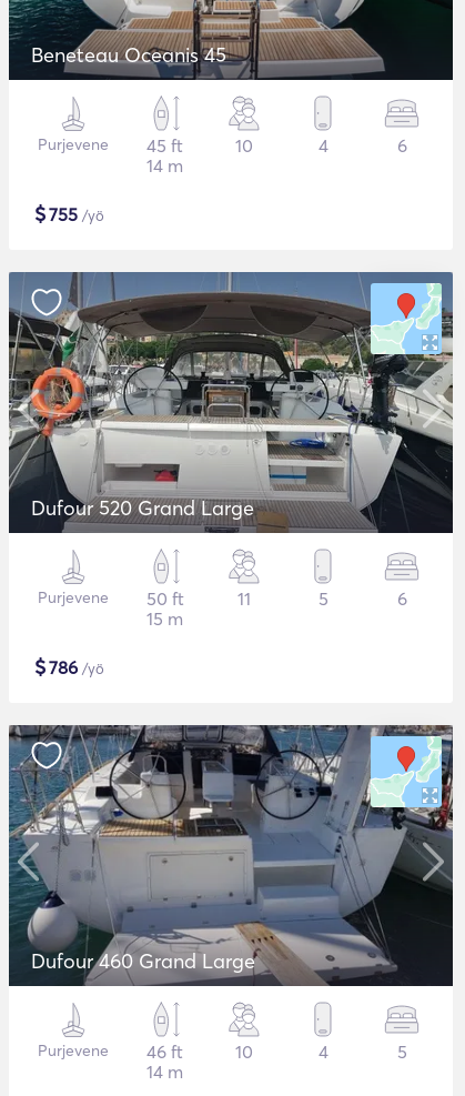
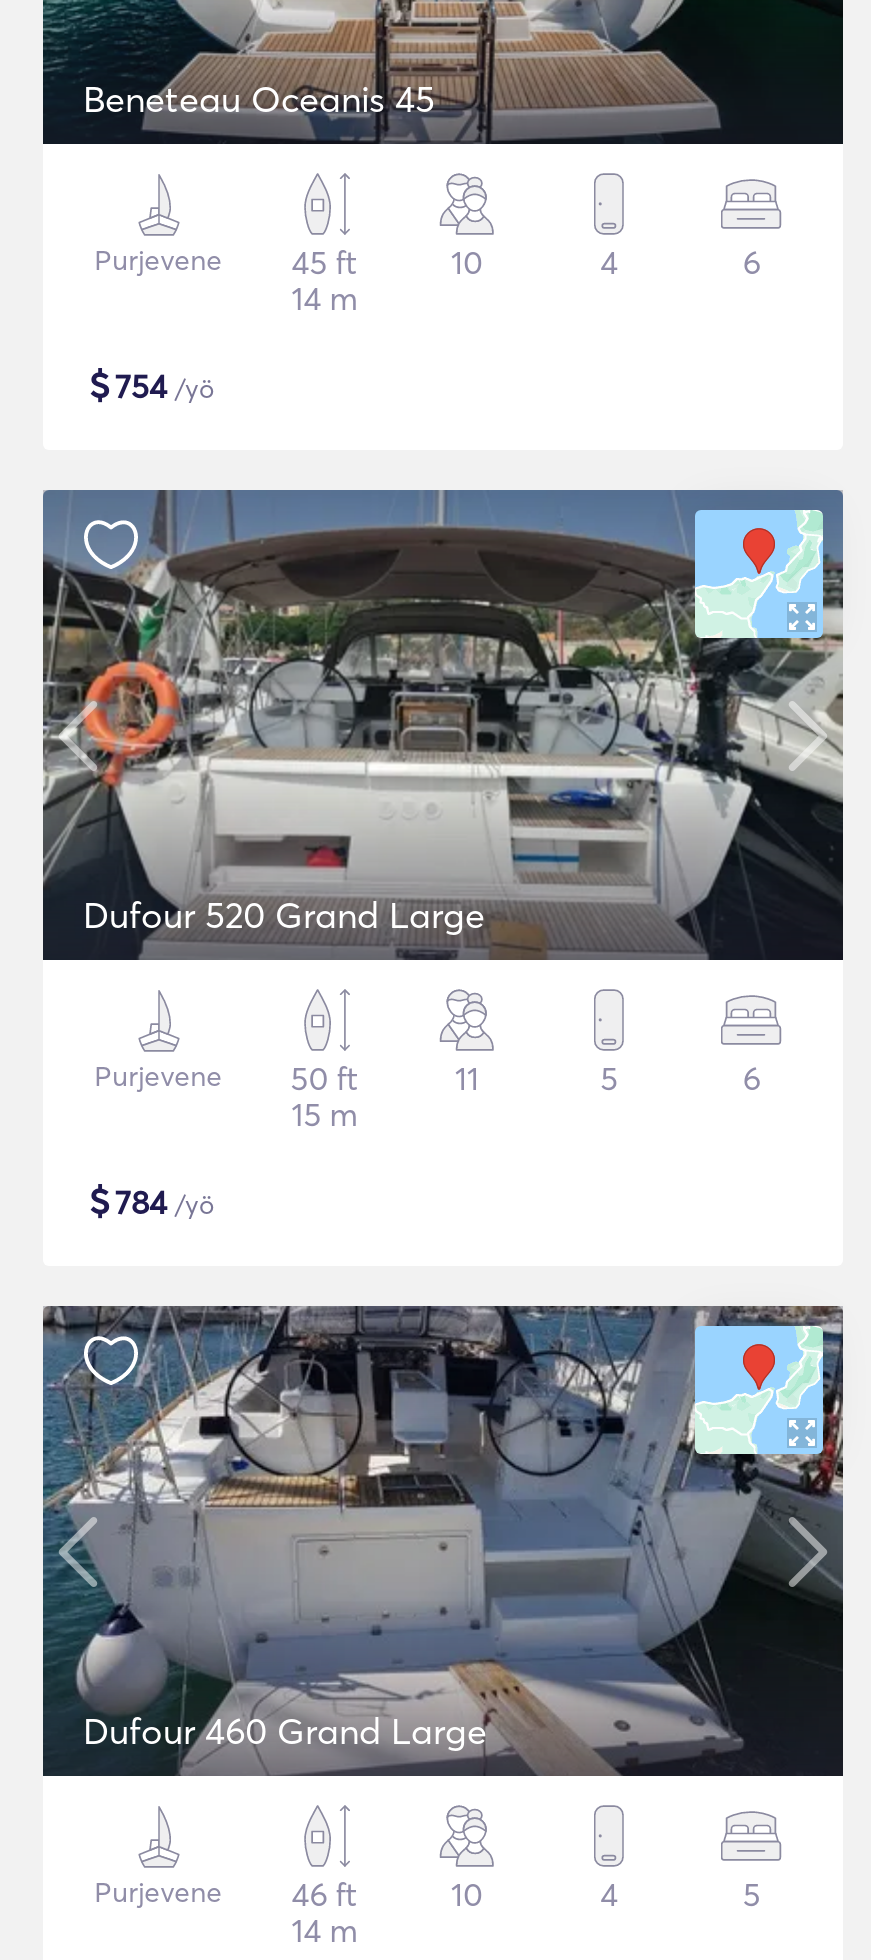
- $755 /yö
+ $754 /yö

- $786 /yö
+ $784 /yö
